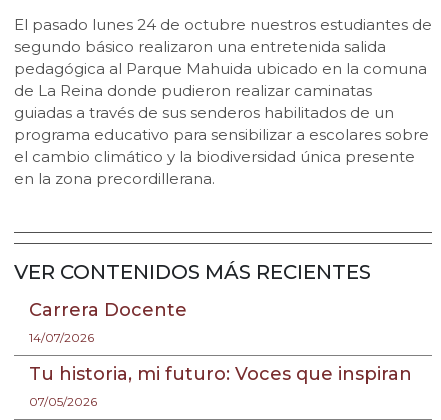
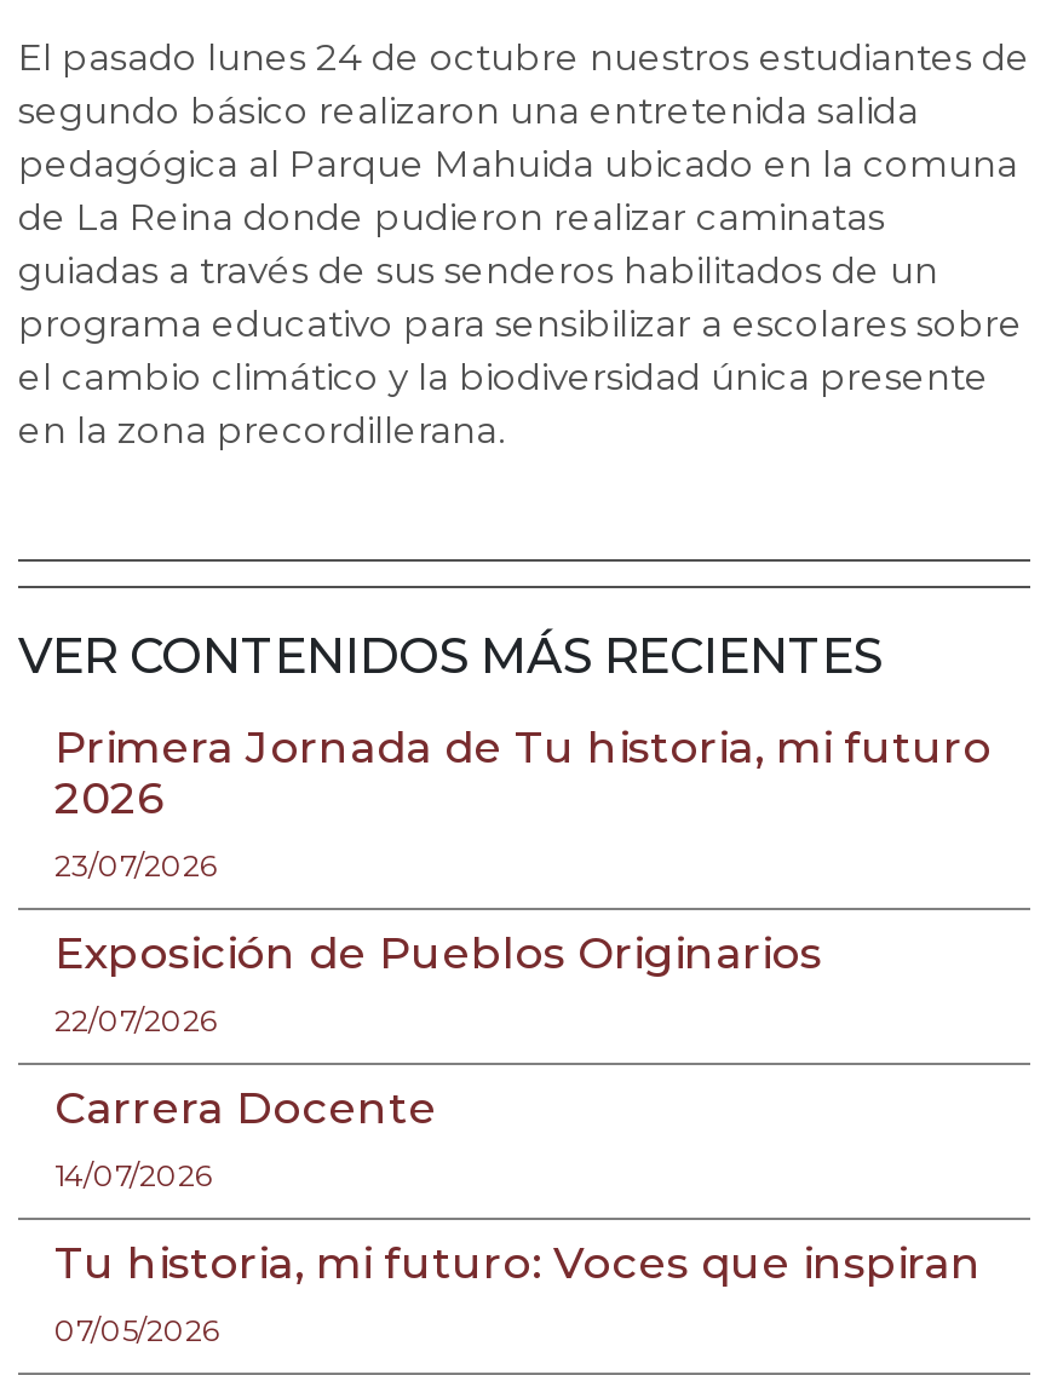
+ Primera Jornada de Tu historia, mi futuro
+ 2026
+ 23/07/2026
+ Exposición de Pueblos Originarios
+ 22/07/2026
